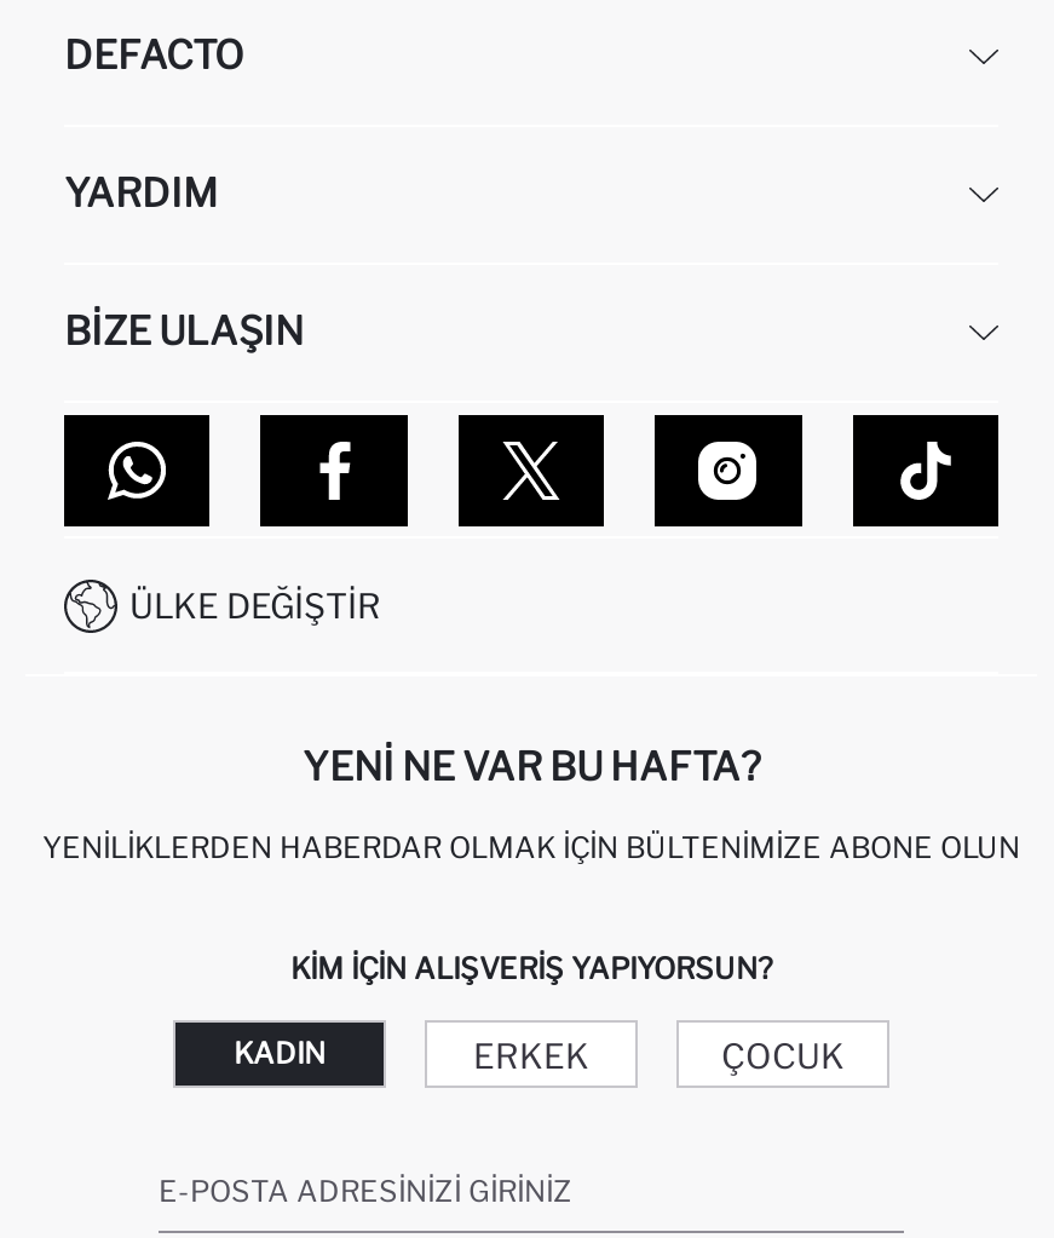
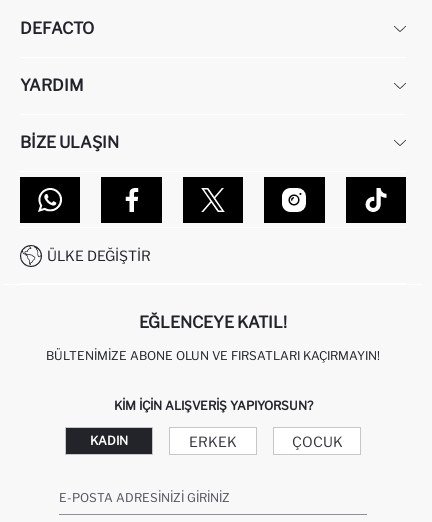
- YENI NE VAR BU HAFTA?
+ EĞLENCEYE KATIL!

- YENILIKLERDEN HABERDAR OLMAK İÇIN BÜLTENIMIZE ABONE OLUN
+ BÜLTENIMIZE ABONE OLUN VE FIRSATLARI KAÇIRMAYIN!
